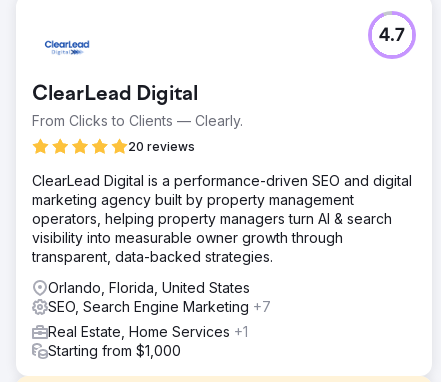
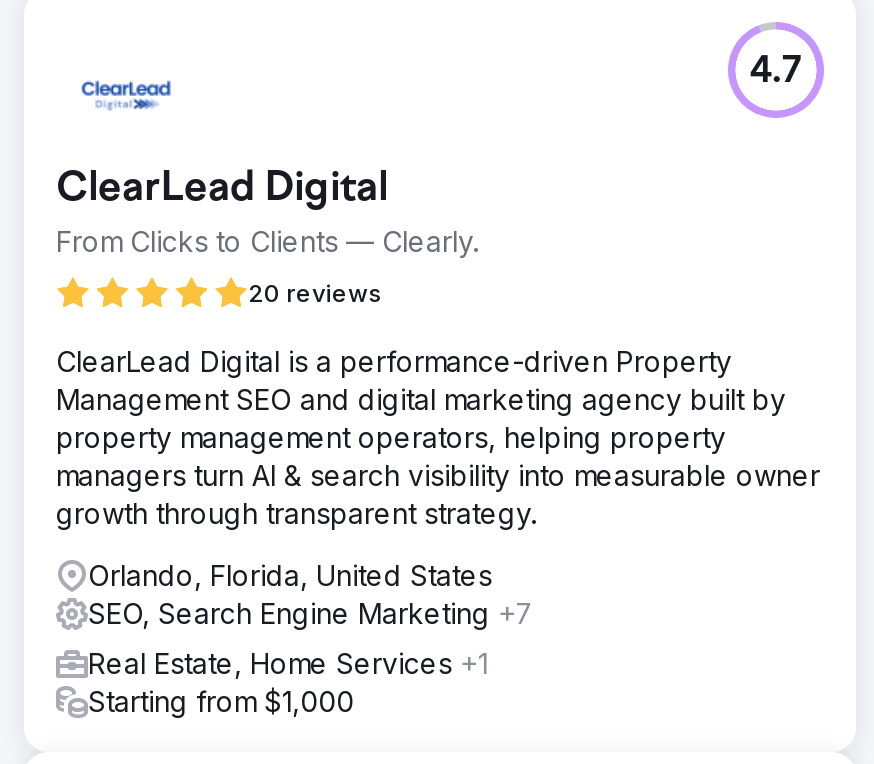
- ClearLead Digital is a performance-driven SEO and digital
- marketing agency built by property management
- operators, helping property managers turn AI & search
- visibility into measurable owner growth through
- transparent, data-backed strategies.
+ ClearLead Digital is a performance-driven Property
+ Management SEO and digital marketing agency built by
+ property management operators, helping property
+ managers turn AI & search visibility into measurable owner
+ growth through transparent strategy.
